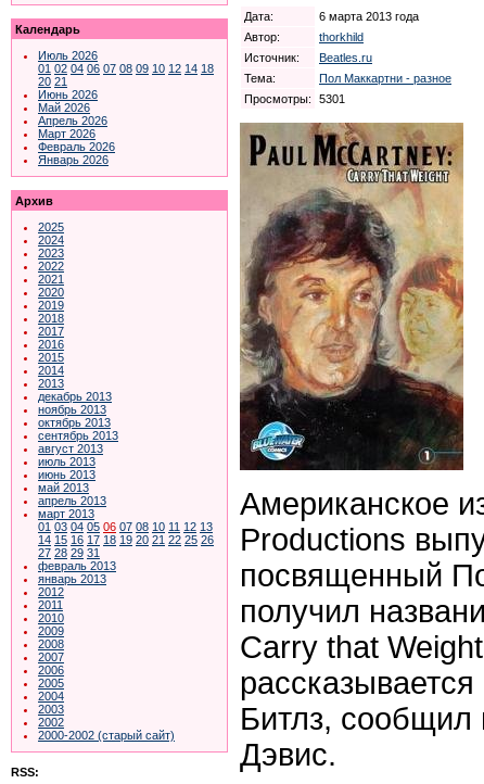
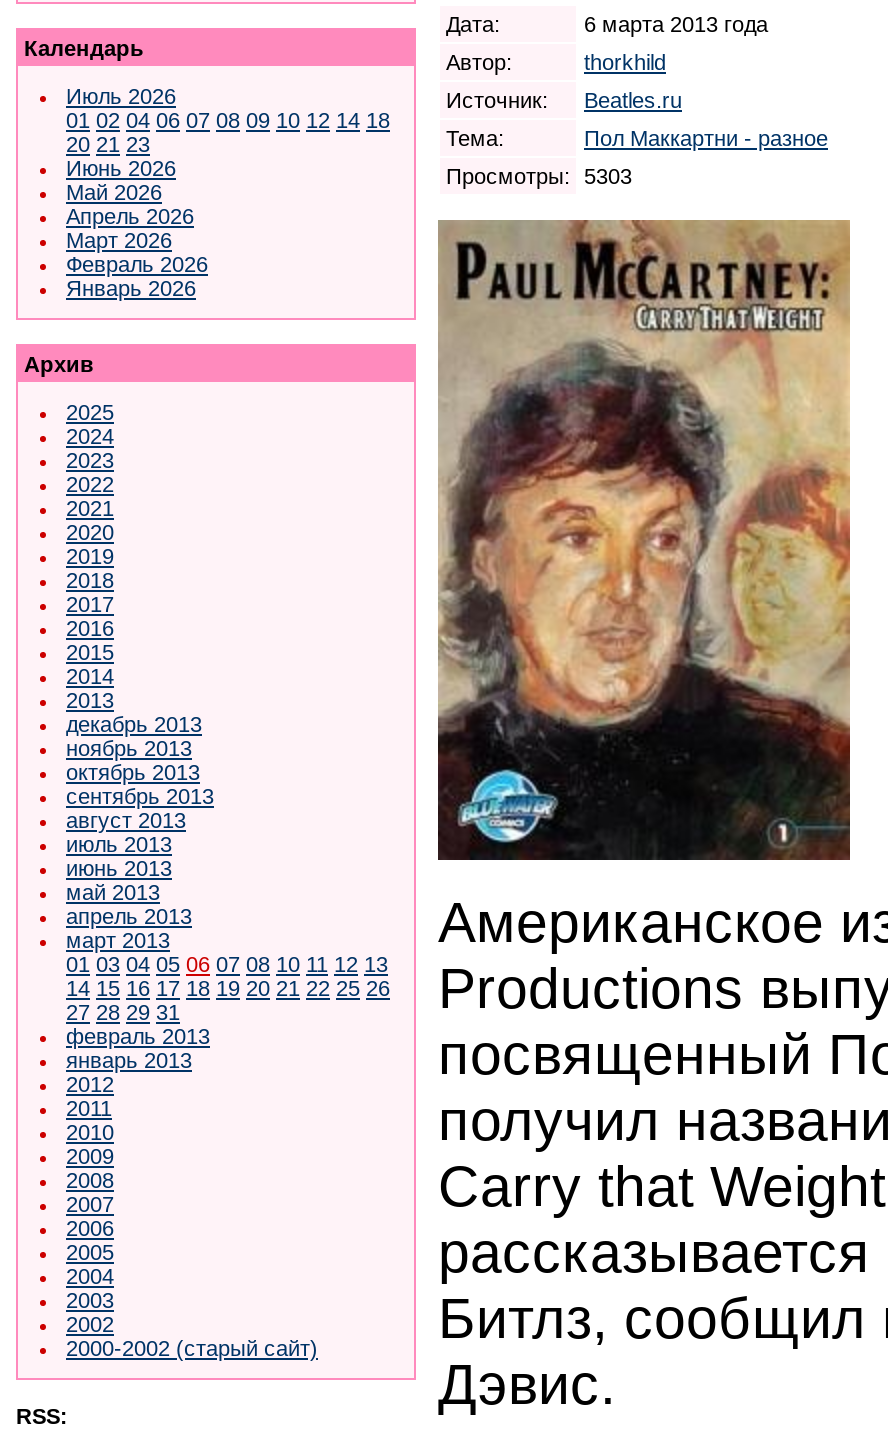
- 20 21
+ 20 21 23

- Просмотры: 5301
+ Просмотры: 5303
